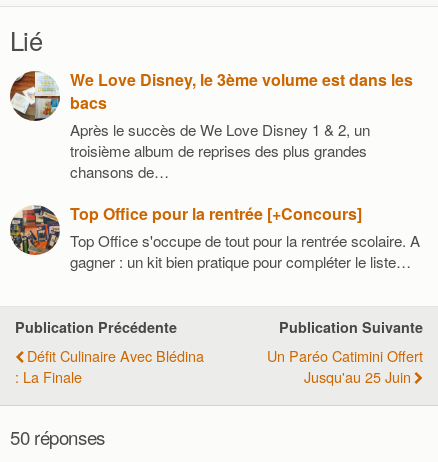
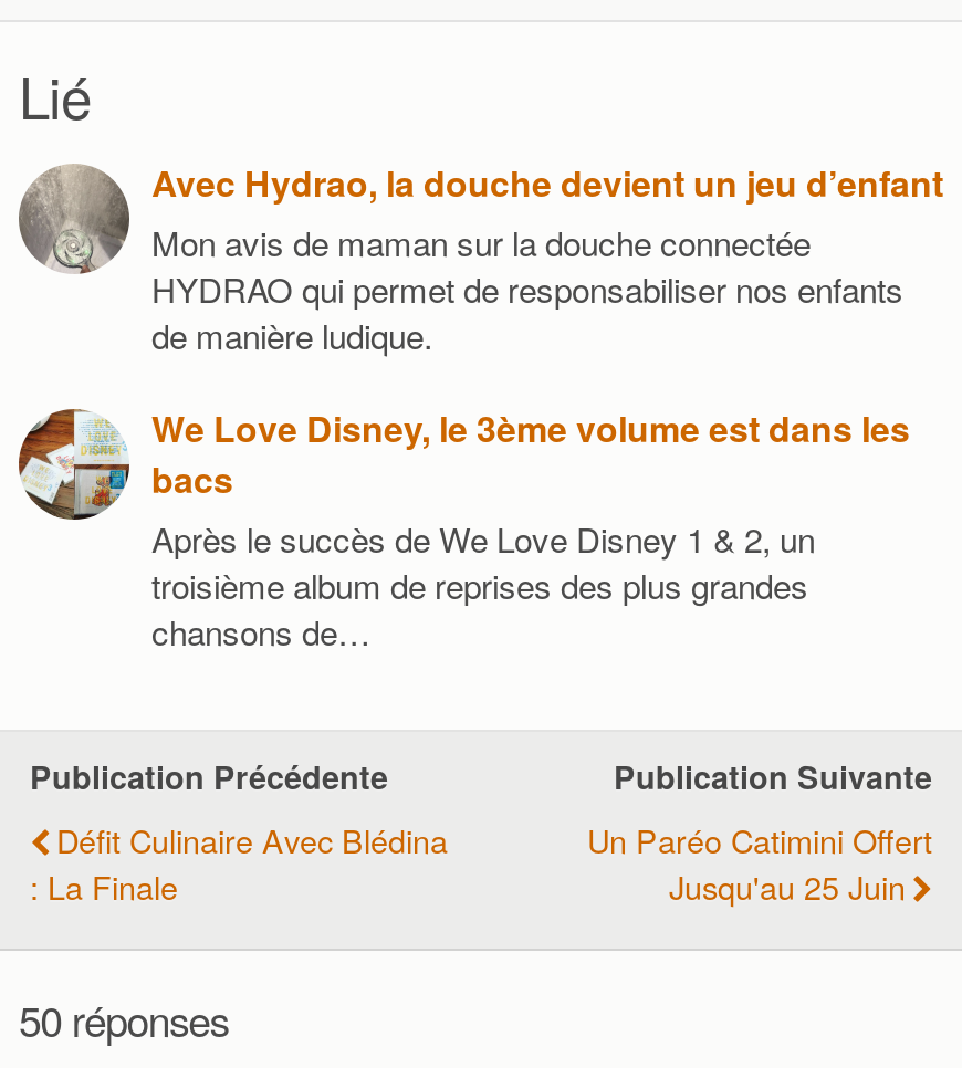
+ [image]
+ Avec Hydrao, la douche devient un jeu d’enfant
+ Mon avis de maman sur la douche connectée
+ HYDRAO qui permet de responsabiliser nos enfants
+ de manière ludique.

moved down: [image] | We Love Disney, le 3ème volume est dans les | bacs | Après le succès de We Love Disney 1 & 2, un | troisième album de reprises des plus grandes | chansons de…

- [image]
- Top Office pour la rentrée [+Concours]
- Top Office s'occupe de tout pour la rentrée scolaire. A
- gagner : un kit bien pratique pour compléter le liste…
